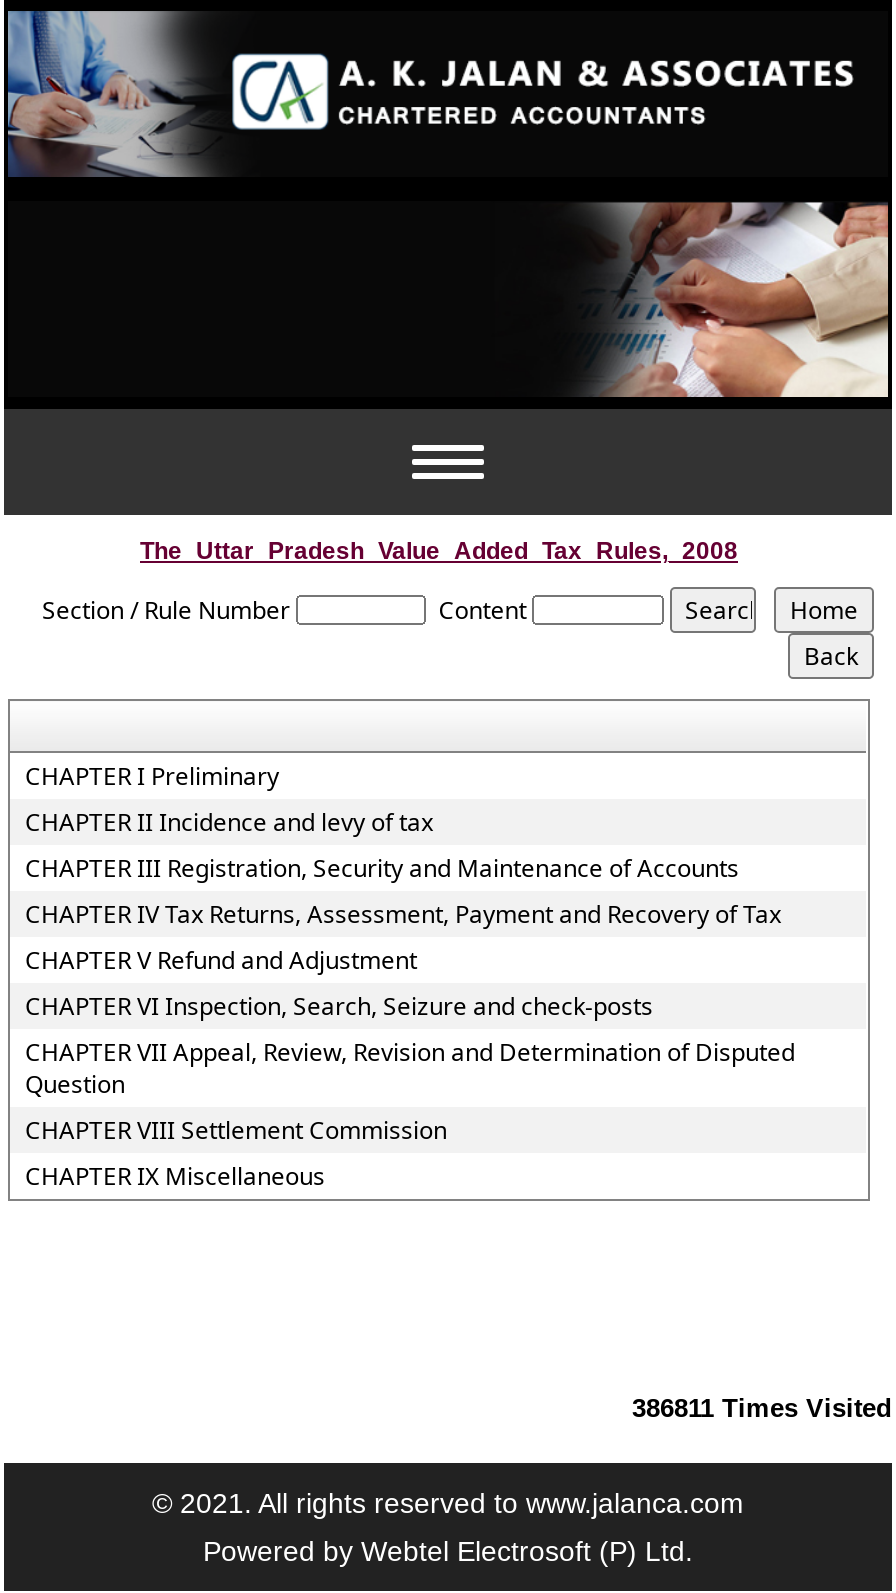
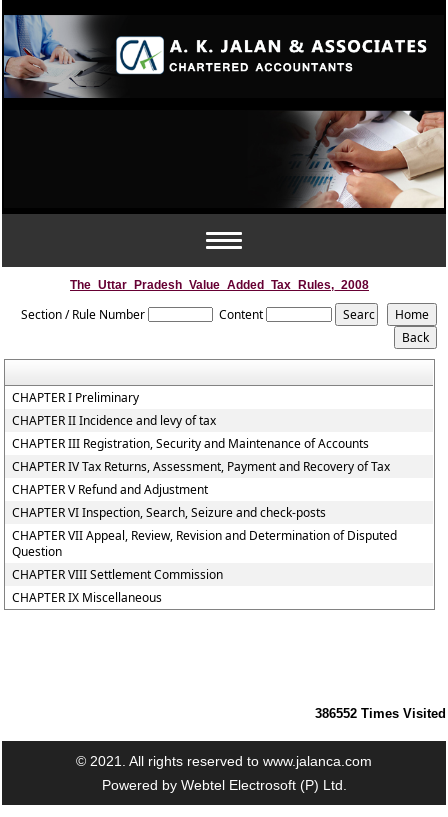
- 386811 Times Visited
+ 386552 Times Visited
